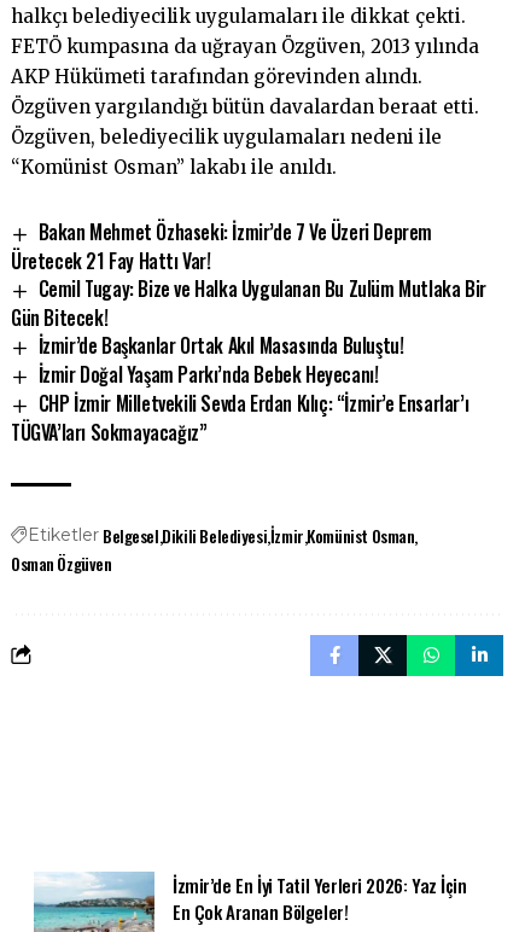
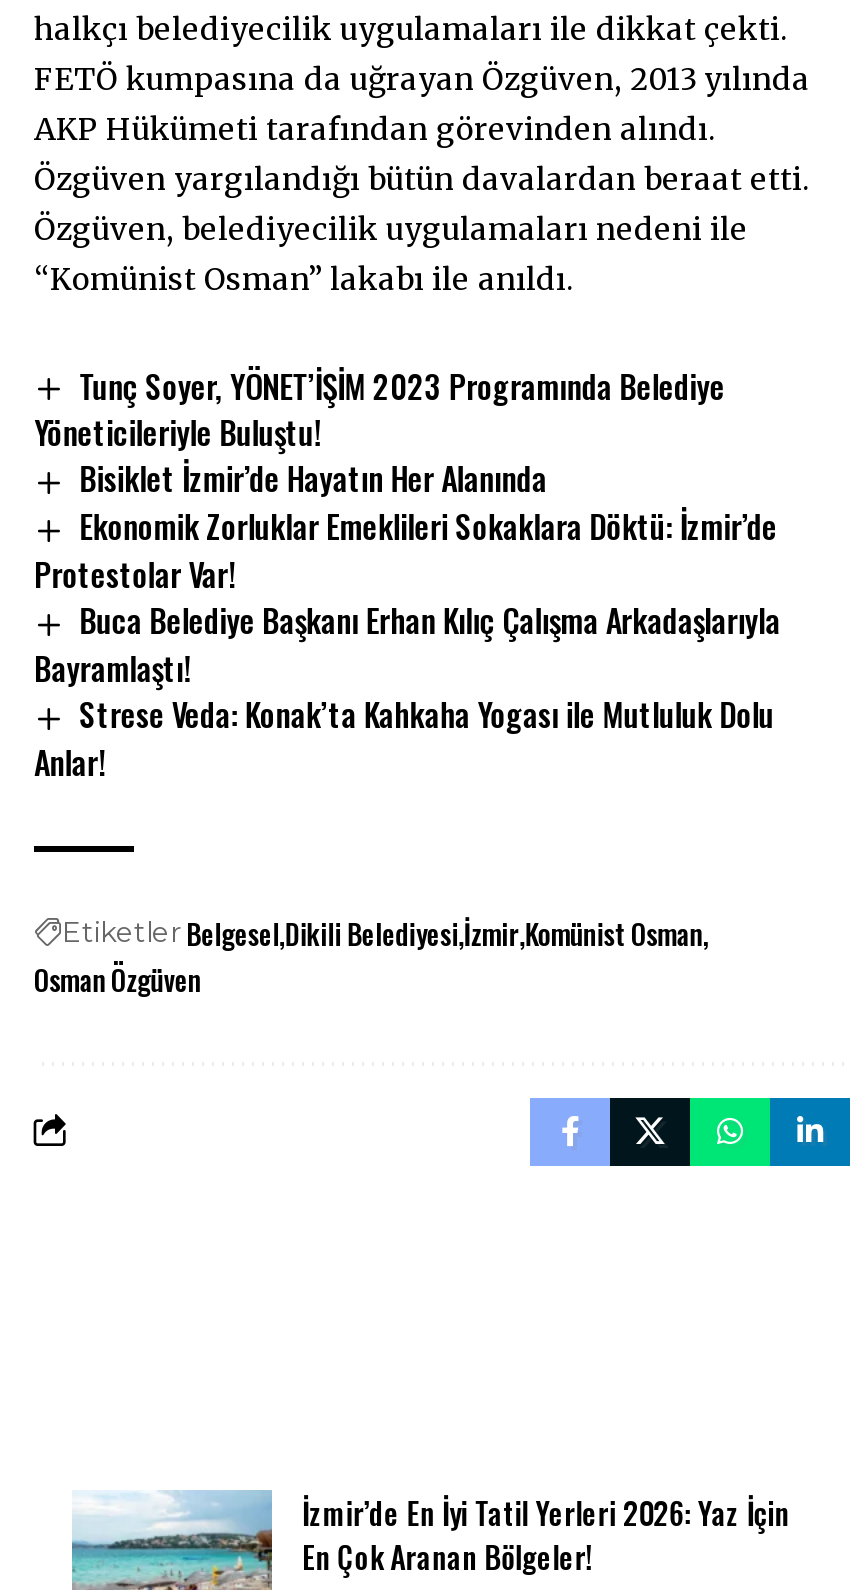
- Bakan Mehmet Özhaseki: İzmir’de 7 Ve Üzeri Deprem
- Üretecek 21 Fay Hattı Var!
- Cemil Tugay: Bize ve Halka Uygulanan Bu Zulüm Mutlaka Bir
- Gün Bitecek!
- İzmir’de Başkanlar Ortak Akıl Masasında Buluştu!
- İzmir Doğal Yaşam Parkı’nda Bebek Heyecanı!
- CHP İzmir Milletvekili Sevda Erdan Kılıç: “İzmir’e Ensarlar’ı
- TÜGVA’ları Sokmayacağız”
+ Tunç Soyer, YÖNET’İŞİM 2023 Programında Belediye
+ Yöneticileriyle Buluştu!
+ Bisiklet İzmir’de Hayatın Her Alanında
+ Ekonomik Zorluklar Emeklileri Sokaklara Döktü: İzmir’de
+ Protestolar Var!
+ Buca Belediye Başkanı Erhan Kılıç Çalışma Arkadaşlarıyla
+ Bayramlaştı!
+ Strese Veda: Konak’ta Kahkaha Yogası ile Mutluluk Dolu
+ Anlar!
